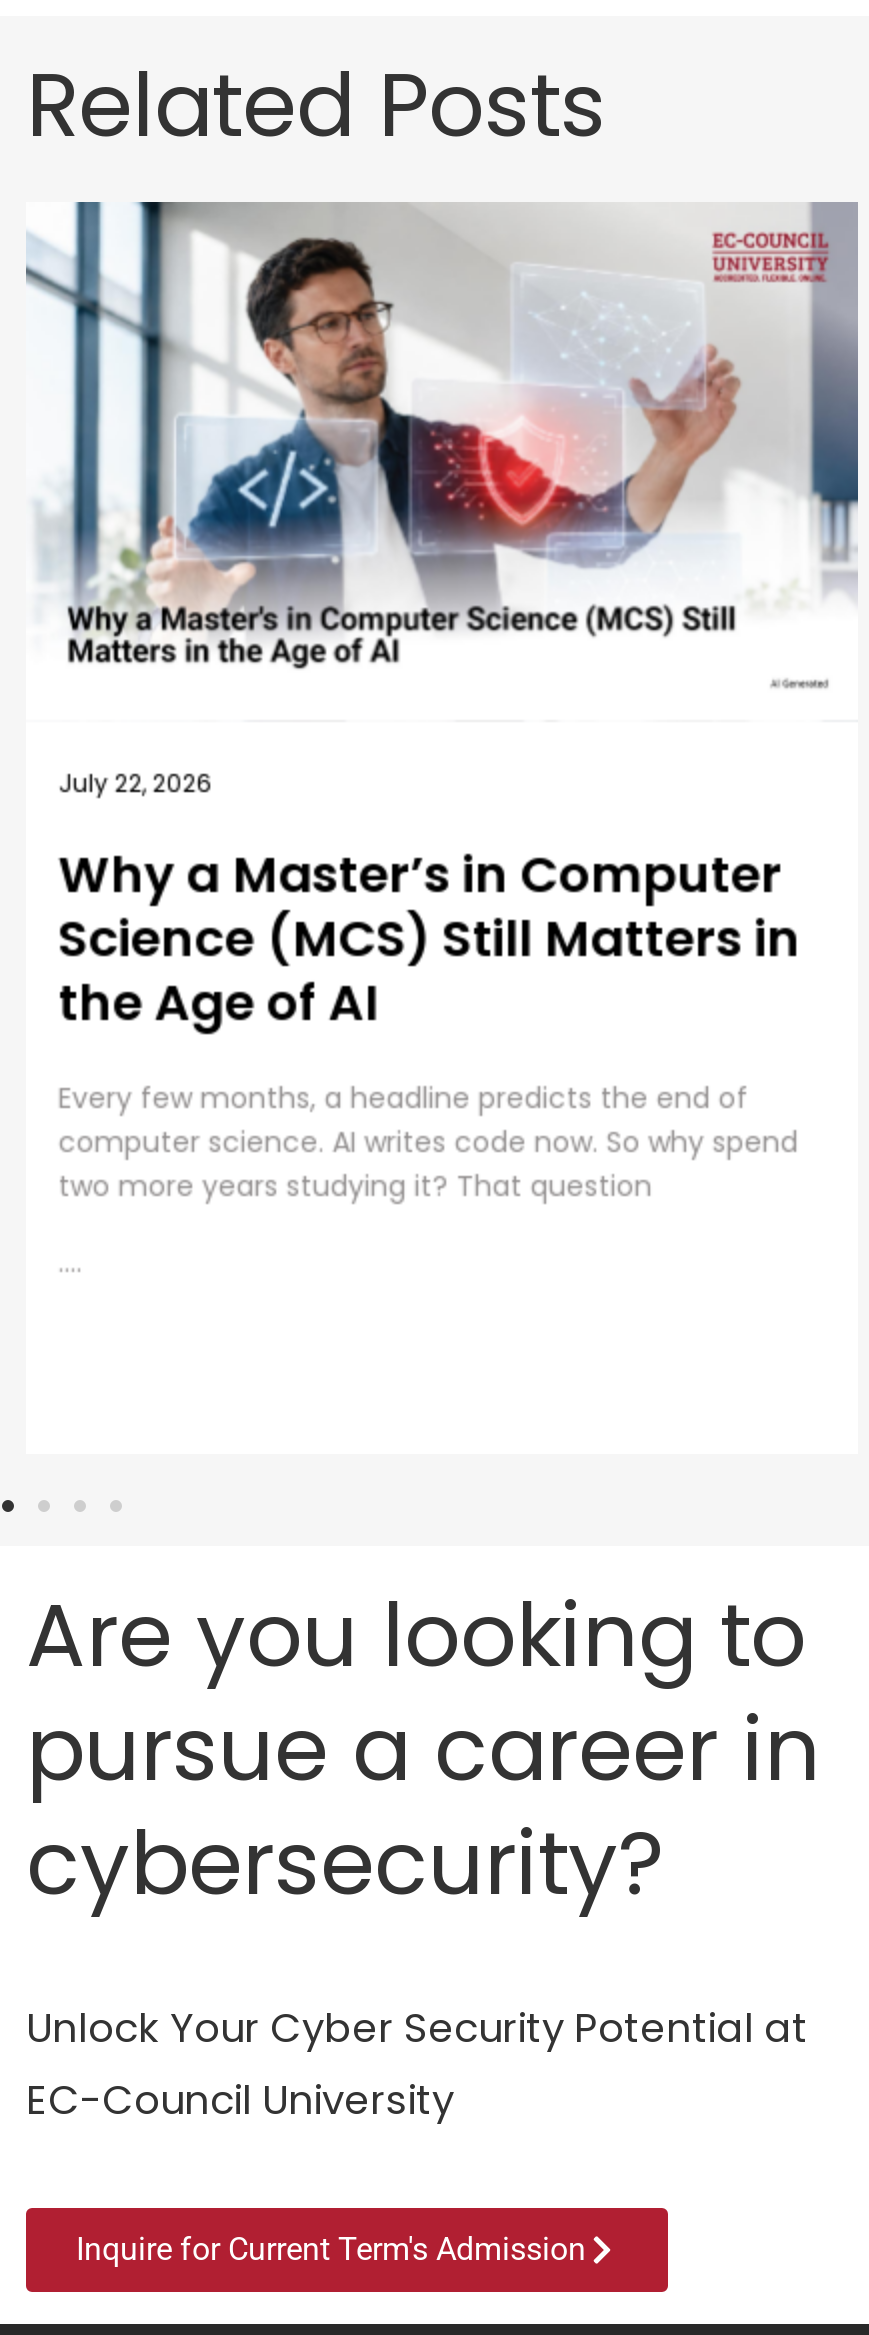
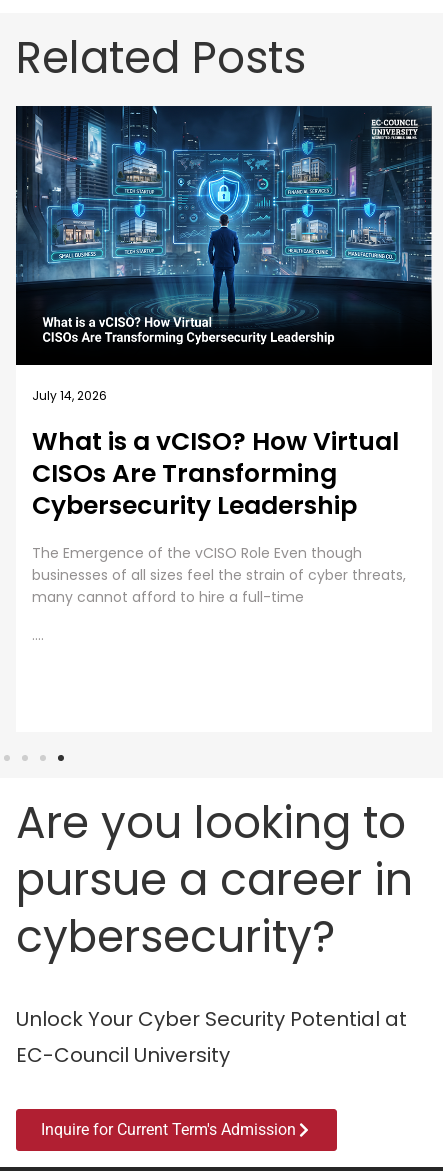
- [image]
- July 22, 2026
+ [image]
+ July 14, 2026

- Why a Master’s in Computer
- Science (MCS) Still Matters in
- the Age of AI
+ What is a vCISO? How Virtual
+ CISOs Are Transforming
+ Cybersecurity Leadership

- Every few months, a headline predicts the end of
- computer science. AI writes code now. So why spend
- two more years studying it? That question
+ The Emergence of the vCISO Role Even though
+ businesses of all sizes feel the strain of cyber threats,
+ many cannot afford to hire a full-time
